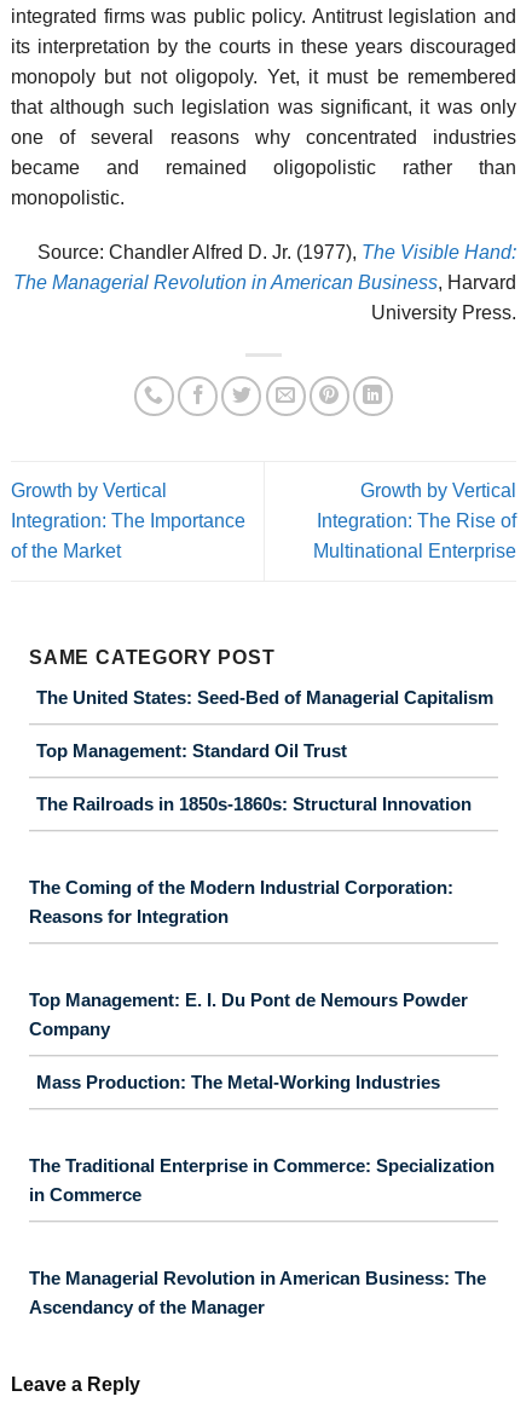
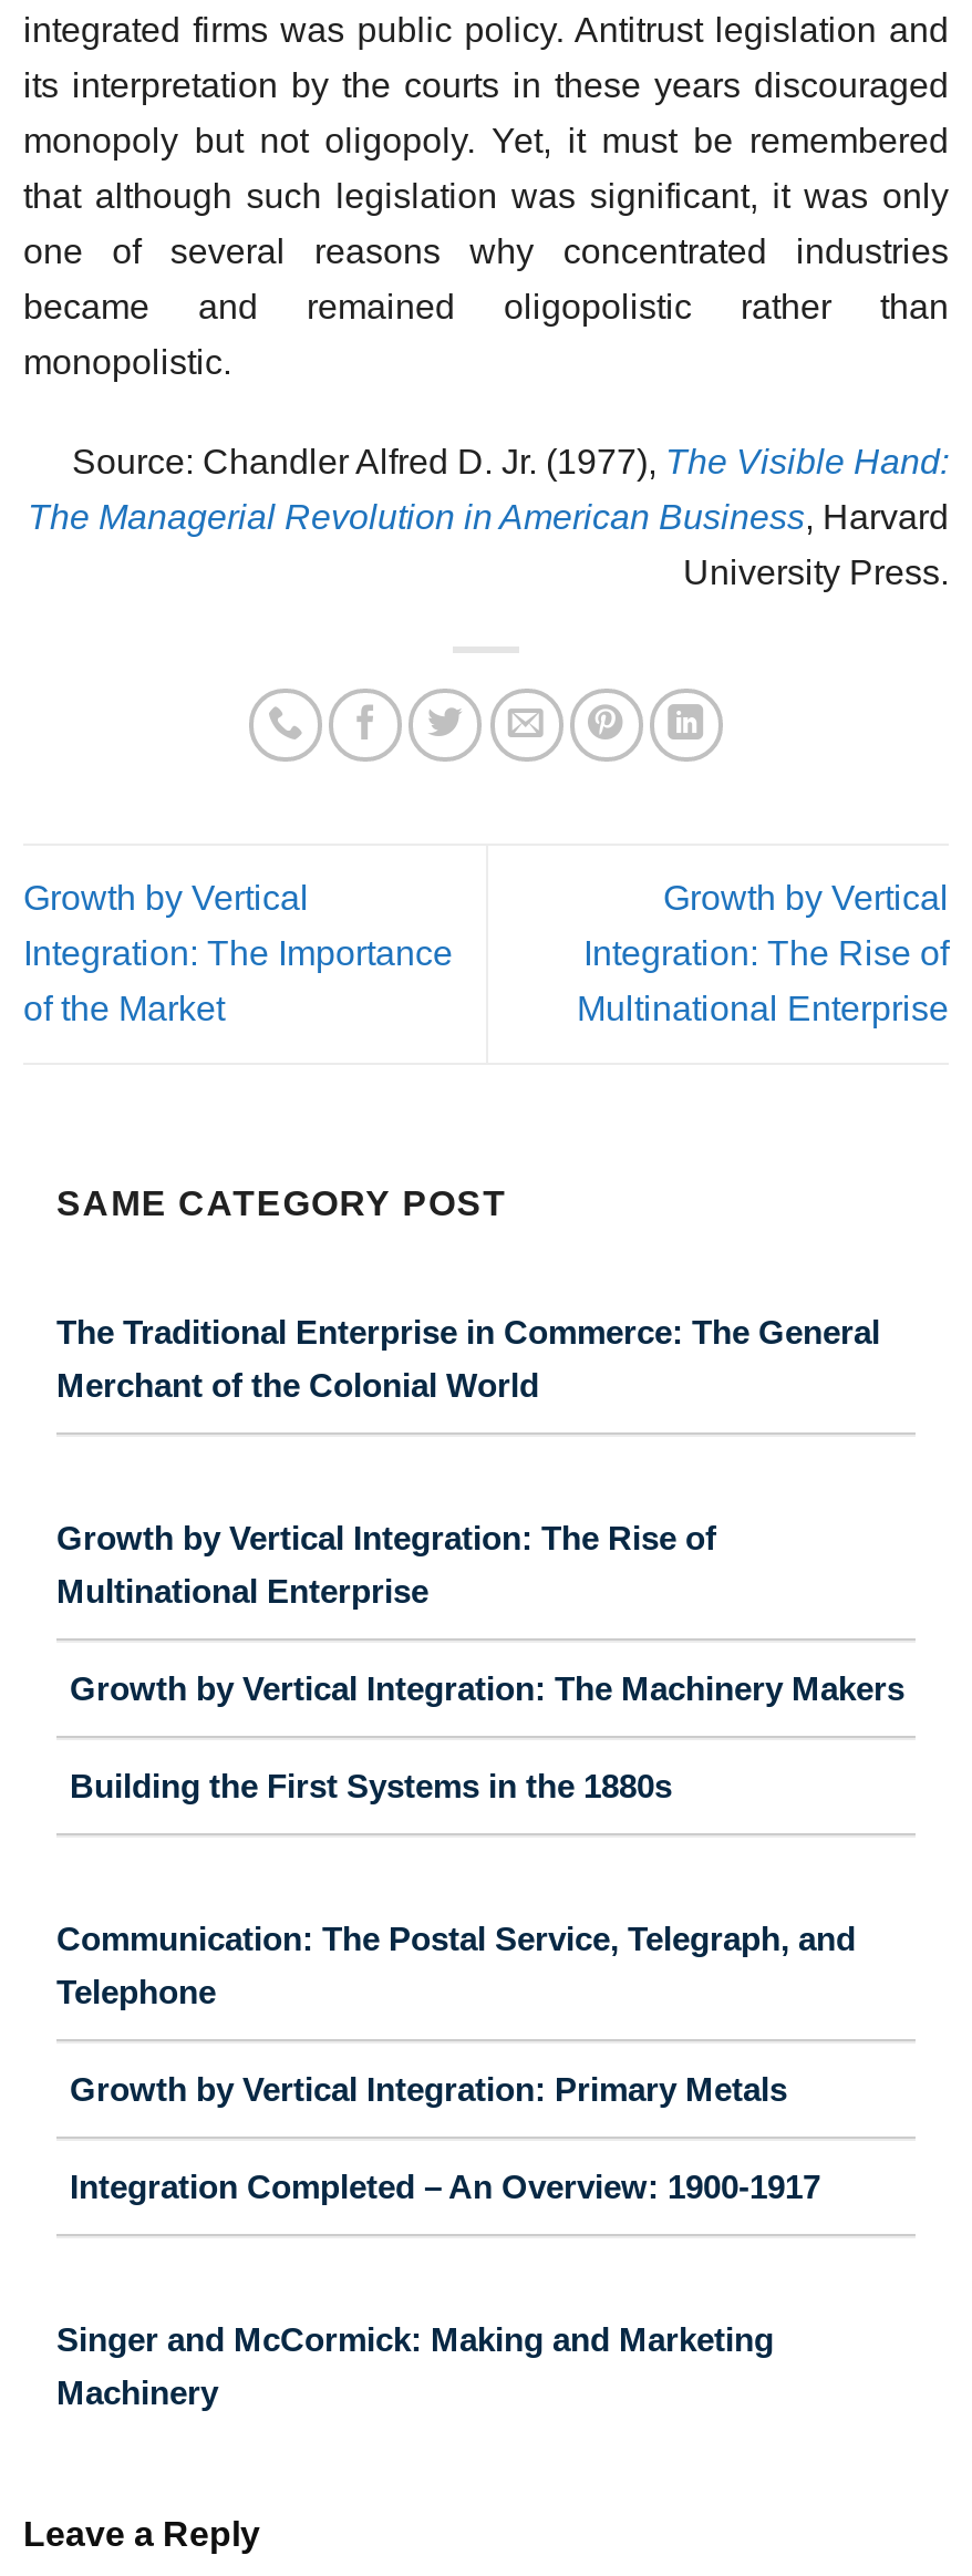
- The United States: Seed-Bed of Managerial Capitalism
+ The Traditional Enterprise in Commerce: The General
+ Merchant of the Colonial World

- Top Management: Standard Oil Trust
+ Growth by Vertical Integration: The Rise of
+ Multinational Enterprise

- The Railroads in 1850s-1860s: Structural Innovation
+ Growth by Vertical Integration: The Machinery Makers

- The Coming of the Modern Industrial Corporation:
- Reasons for Integration
+ Building the First Systems in the 1880s

- Top Management: E. I. Du Pont de Nemours Powder
- Company
+ Communication: The Postal Service, Telegraph, and
+ Telephone

- Mass Production: The Metal-Working Industries
+ Growth by Vertical Integration: Primary Metals

- The Traditional Enterprise in Commerce: Specialization
- in Commerce
+ Integration Completed – An Overview: 1900-1917

- The Managerial Revolution in American Business: The
- Ascendancy of the Manager
+ Singer and McCormick: Making and Marketing
+ Machinery
